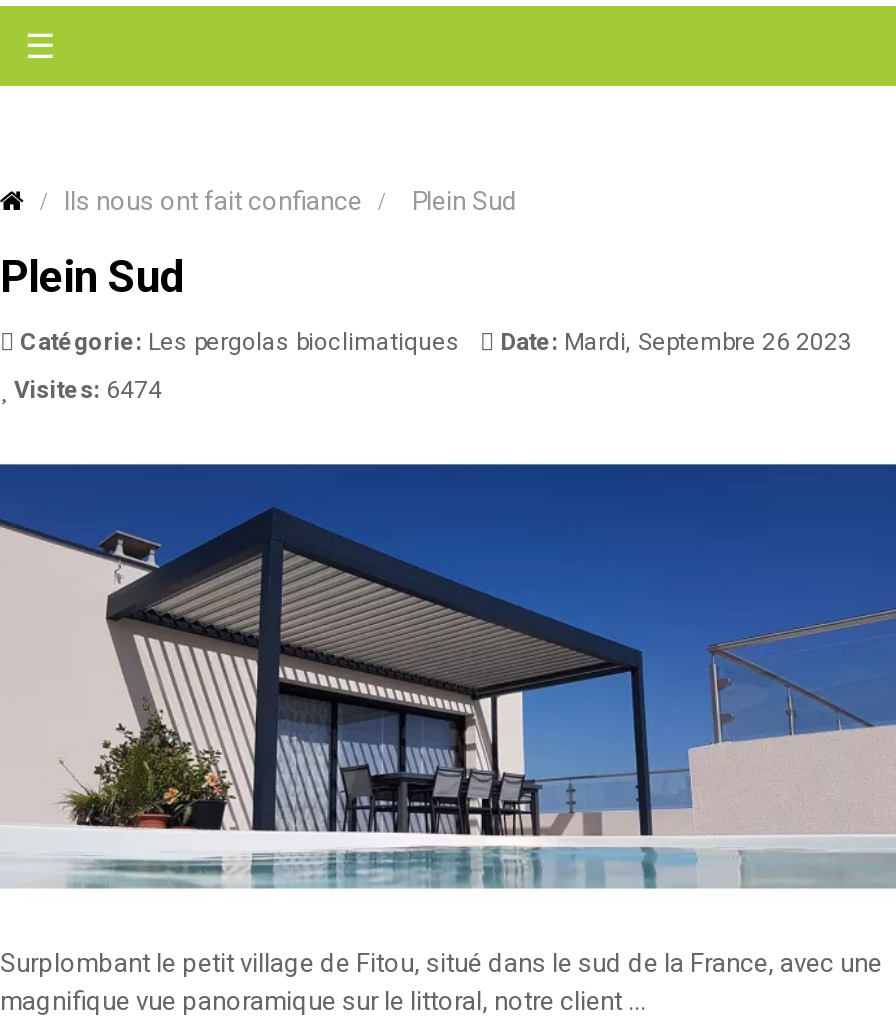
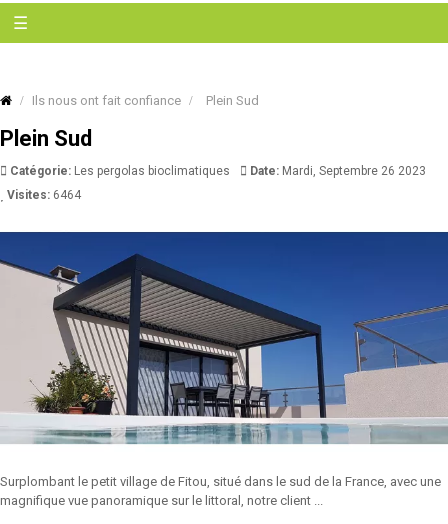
- Visites: 6474
+ Visites: 6464
